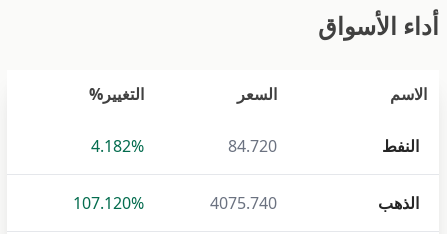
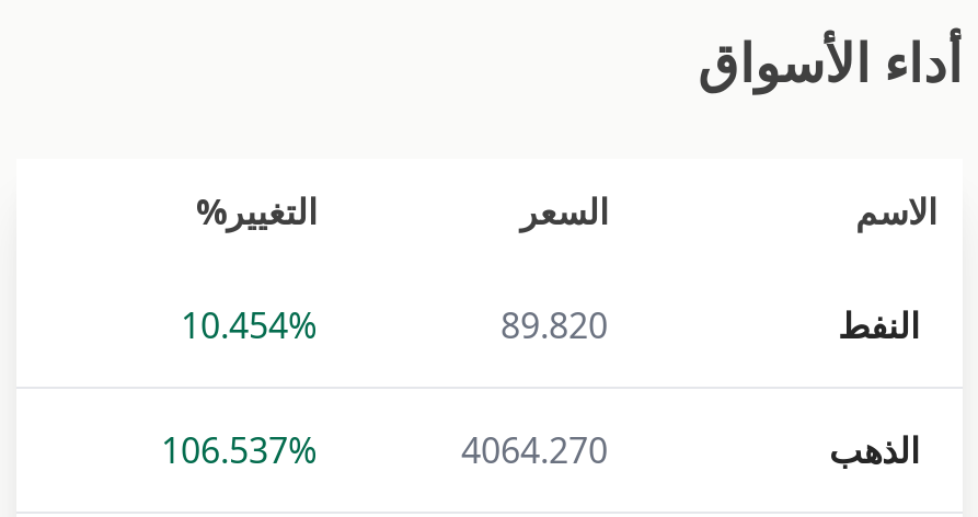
- 4.182%
+ 10.454%

- 84.720
+ 89.820

- 107.120%
+ 106.537%

- 4075.740
+ 4064.270
